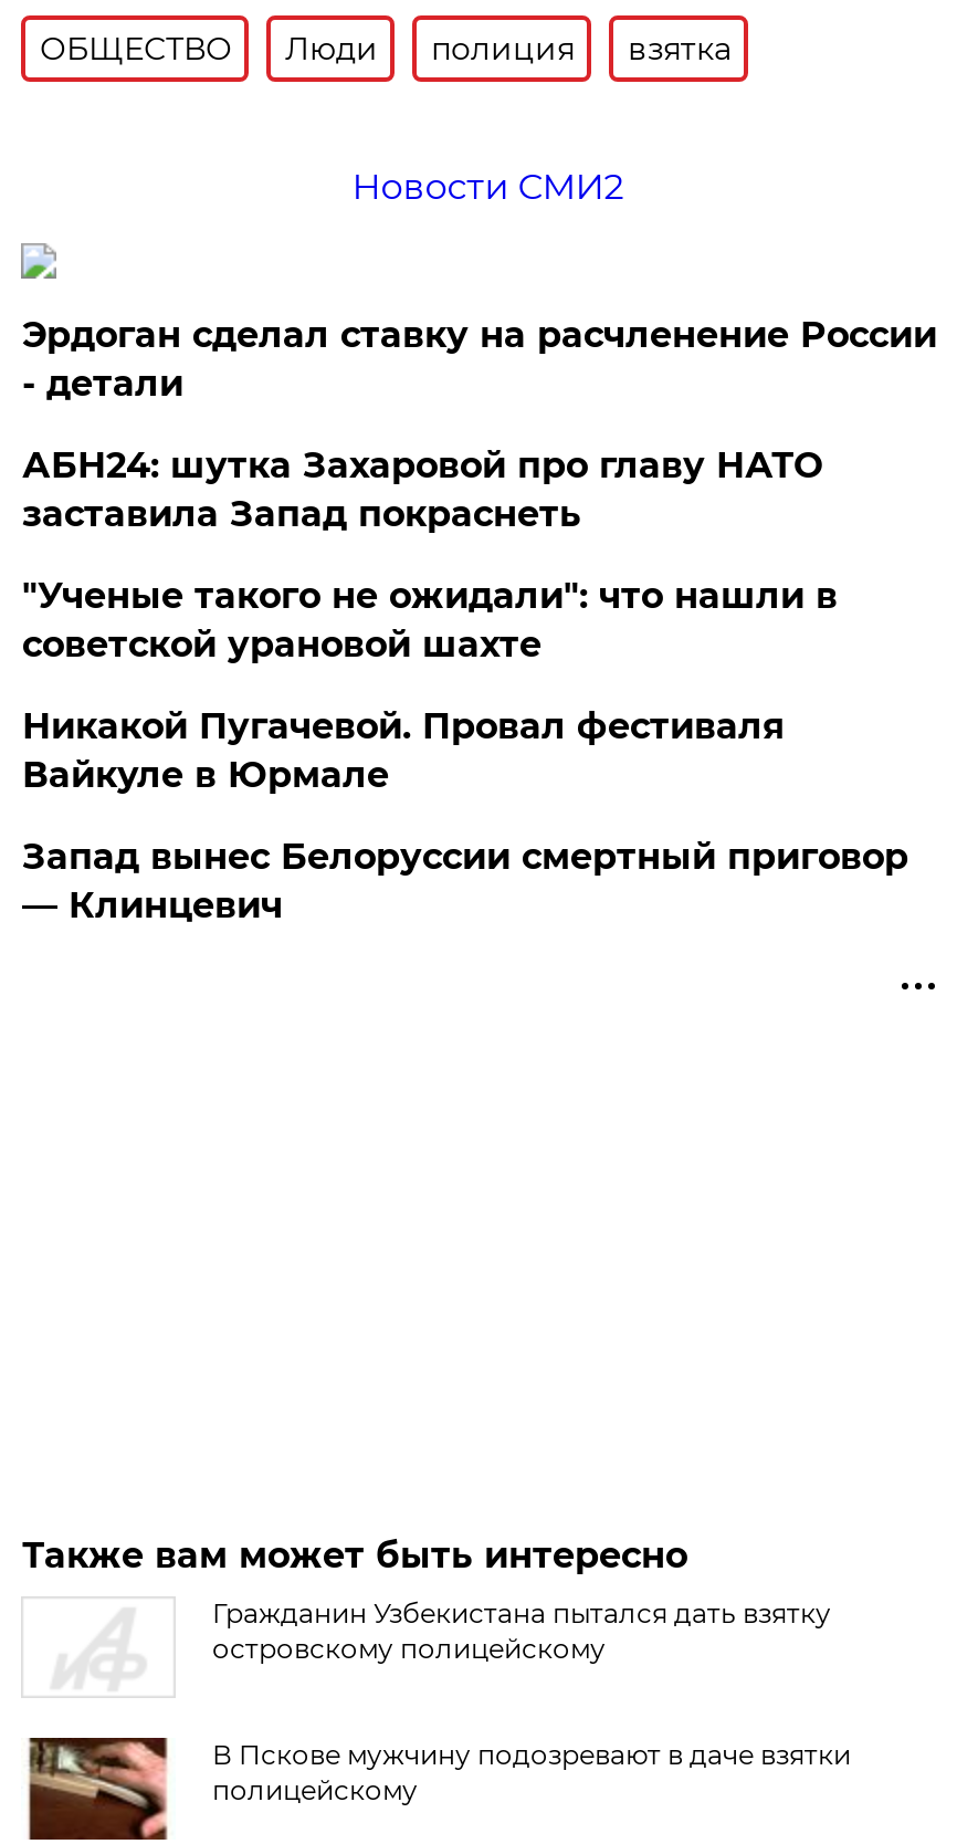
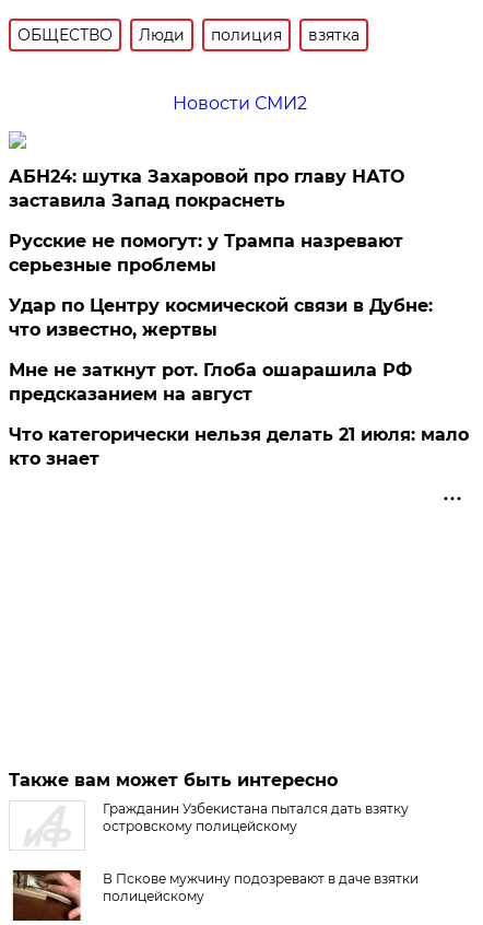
- Эрдоган сделал ставку на расчленение России
- - детали

moved up: АБН24: шутка Захаровой про главу НАТО | заставила Запад покраснеть

- "Ученые такого не ожидали": что нашли в
- советской урановой шахте
- Никакой Пугачевой. Провал фестиваля
- Вайкуле в Юрмале
- Запад вынес Белоруссии смертный приговор
- — Клинцевич
+ Русские не помогут: у Трампа назревают
+ серьезные проблемы
+ Удар по Центру космической связи в Дубне:
+ что известно, жертвы
+ Мне не заткнут рот. Глоба ошарашила РФ
+ предсказанием на август
+ Что категорически нельзя делать 21 июля: мало
+ кто знает
